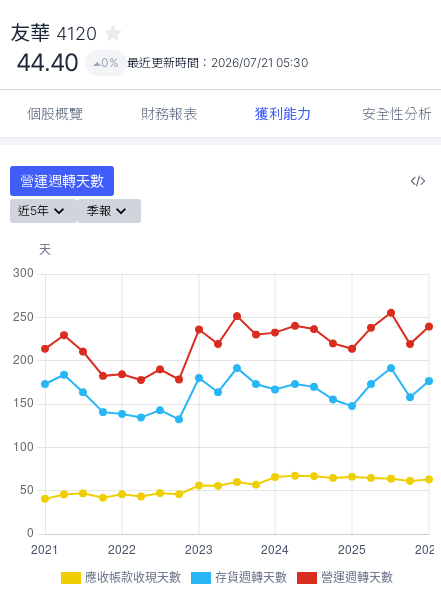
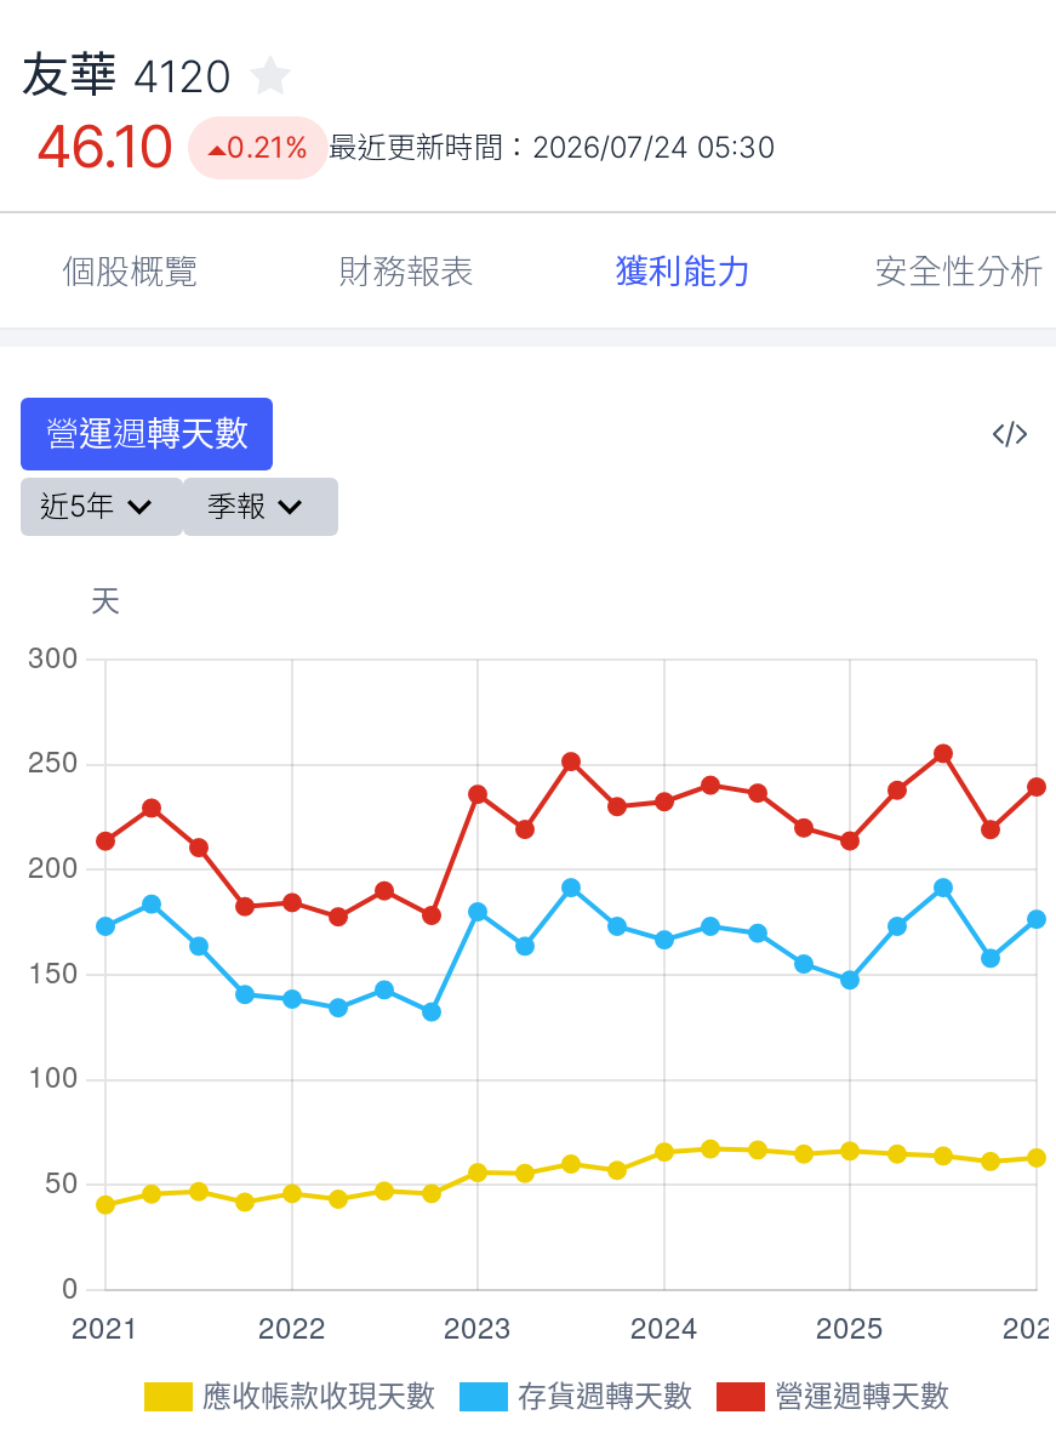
- 44.40
+ 46.10

- 0% 最近更新時間：2026/07/21 05:30
+ 0.21% 最近更新時間：2026/07/24 05:30
